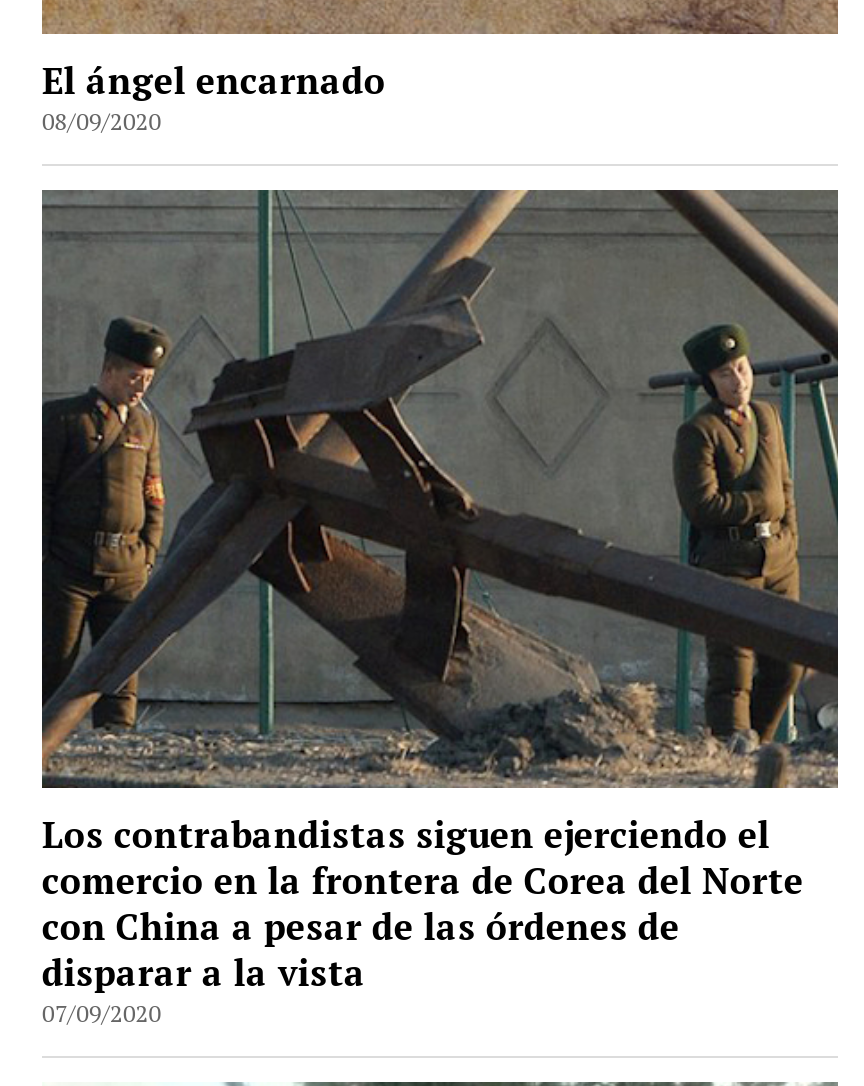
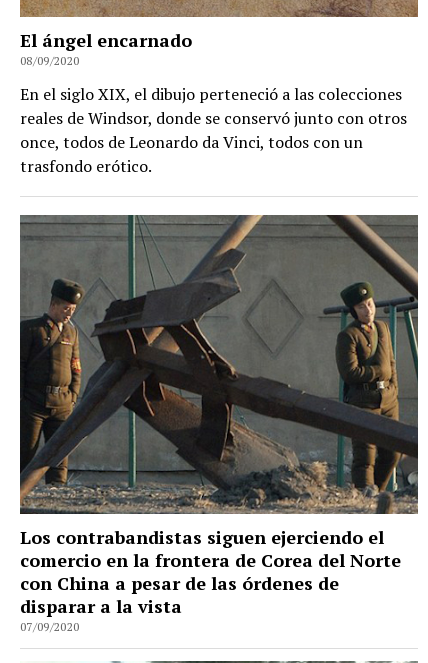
+ En el siglo XIX, el dibujo perteneció a las colecciones
+ reales de Windsor, donde se conservó junto con otros
+ once, todos de Leonardo da Vinci, todos con un
+ trasfondo erótico.
